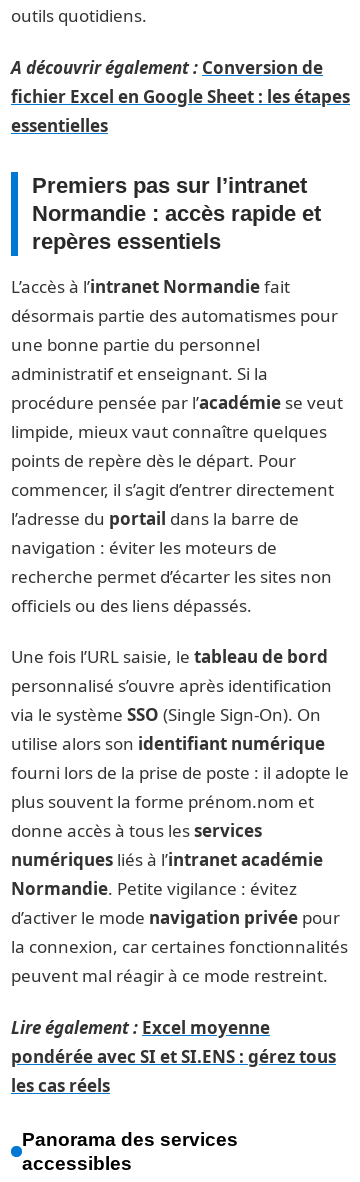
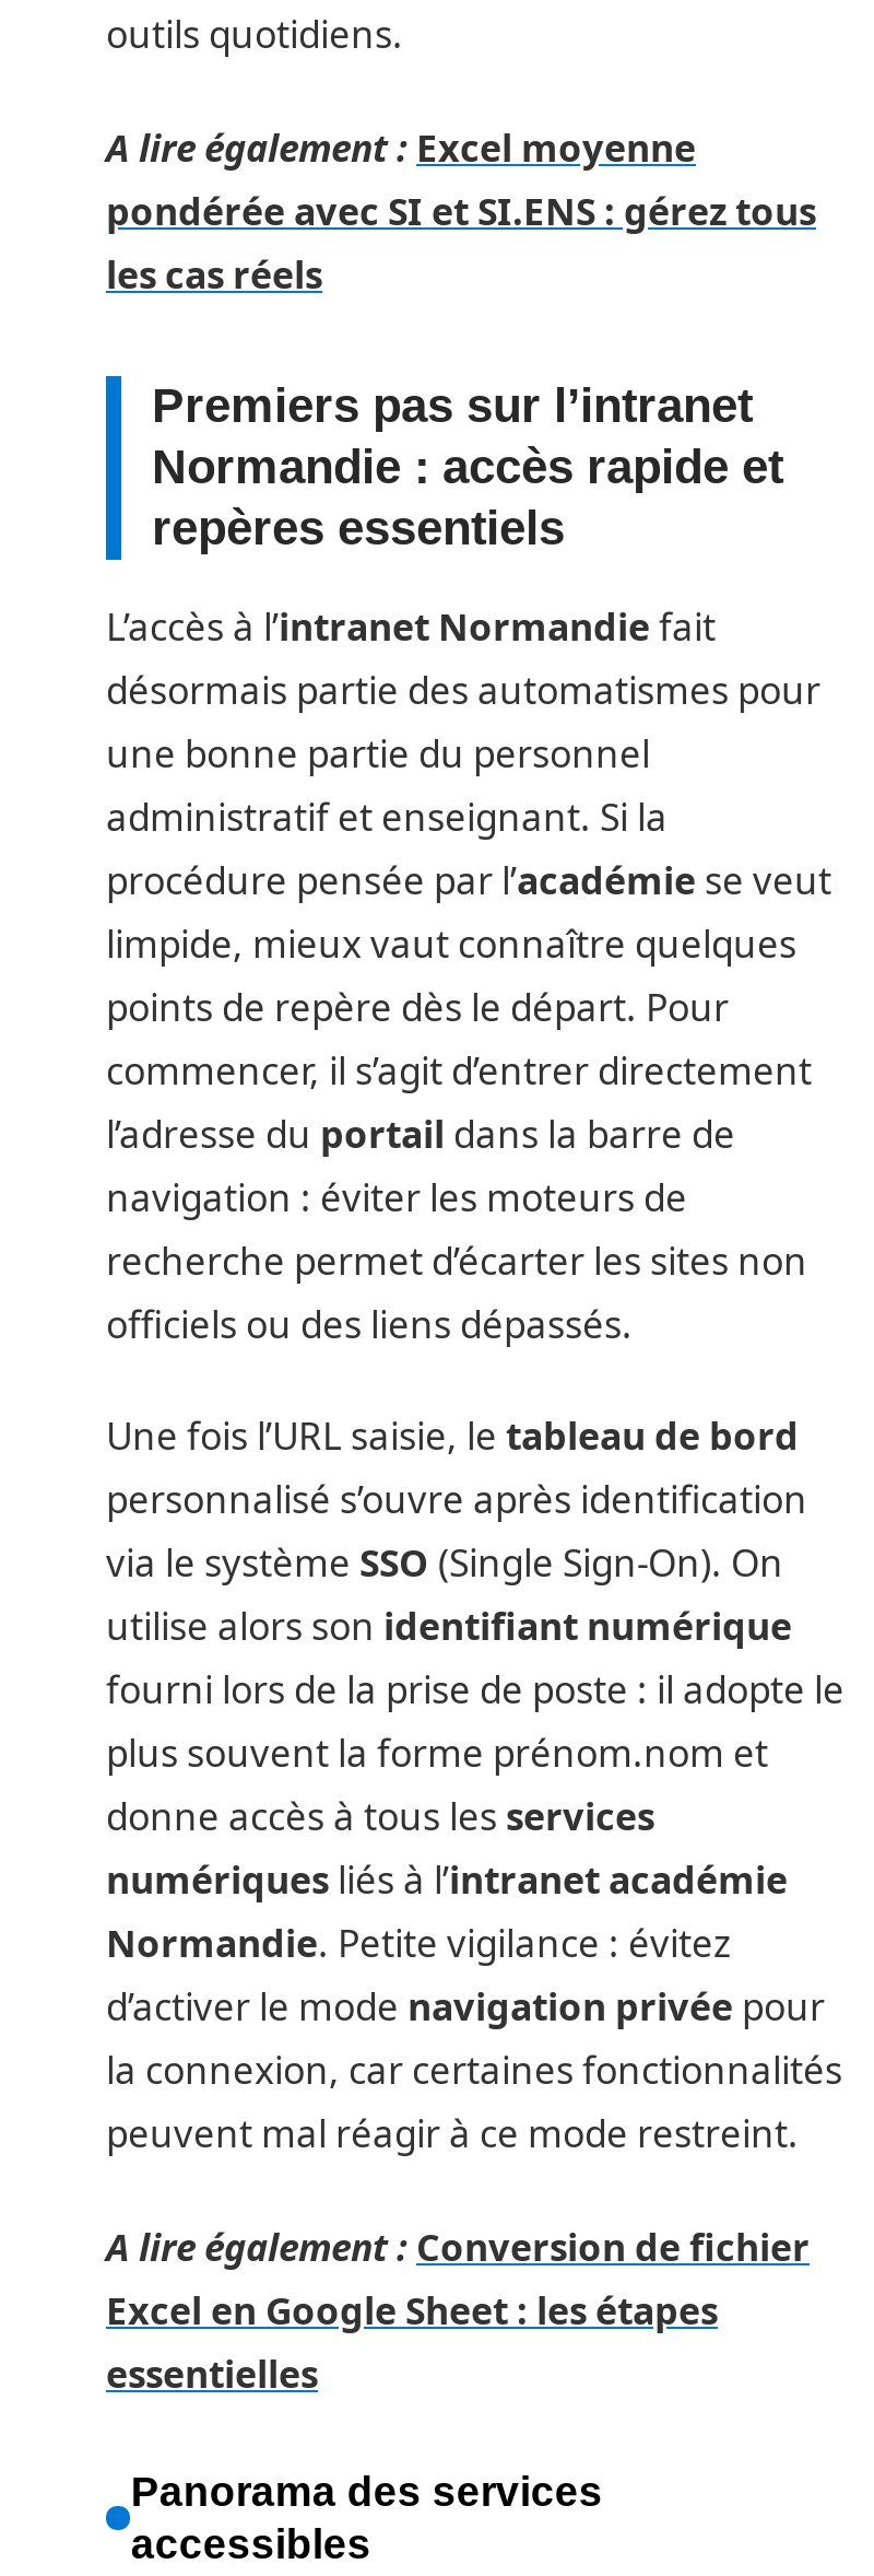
- A découvrir également : Conversion de
- fichier Excel en Google Sheet : les étapes
+ A lire également : Excel moyenne

moved down: essentielles

- Lire également : Excel moyenne
+ A lire également : Conversion de fichier
+ Excel en Google Sheet : les étapes

moved up: pondérée avec SI et SI.ENS : gérez tous | les cas réels
